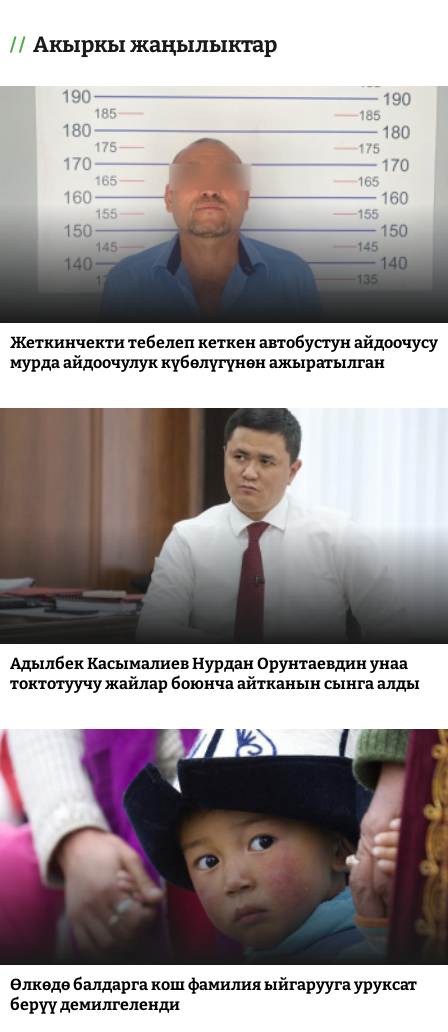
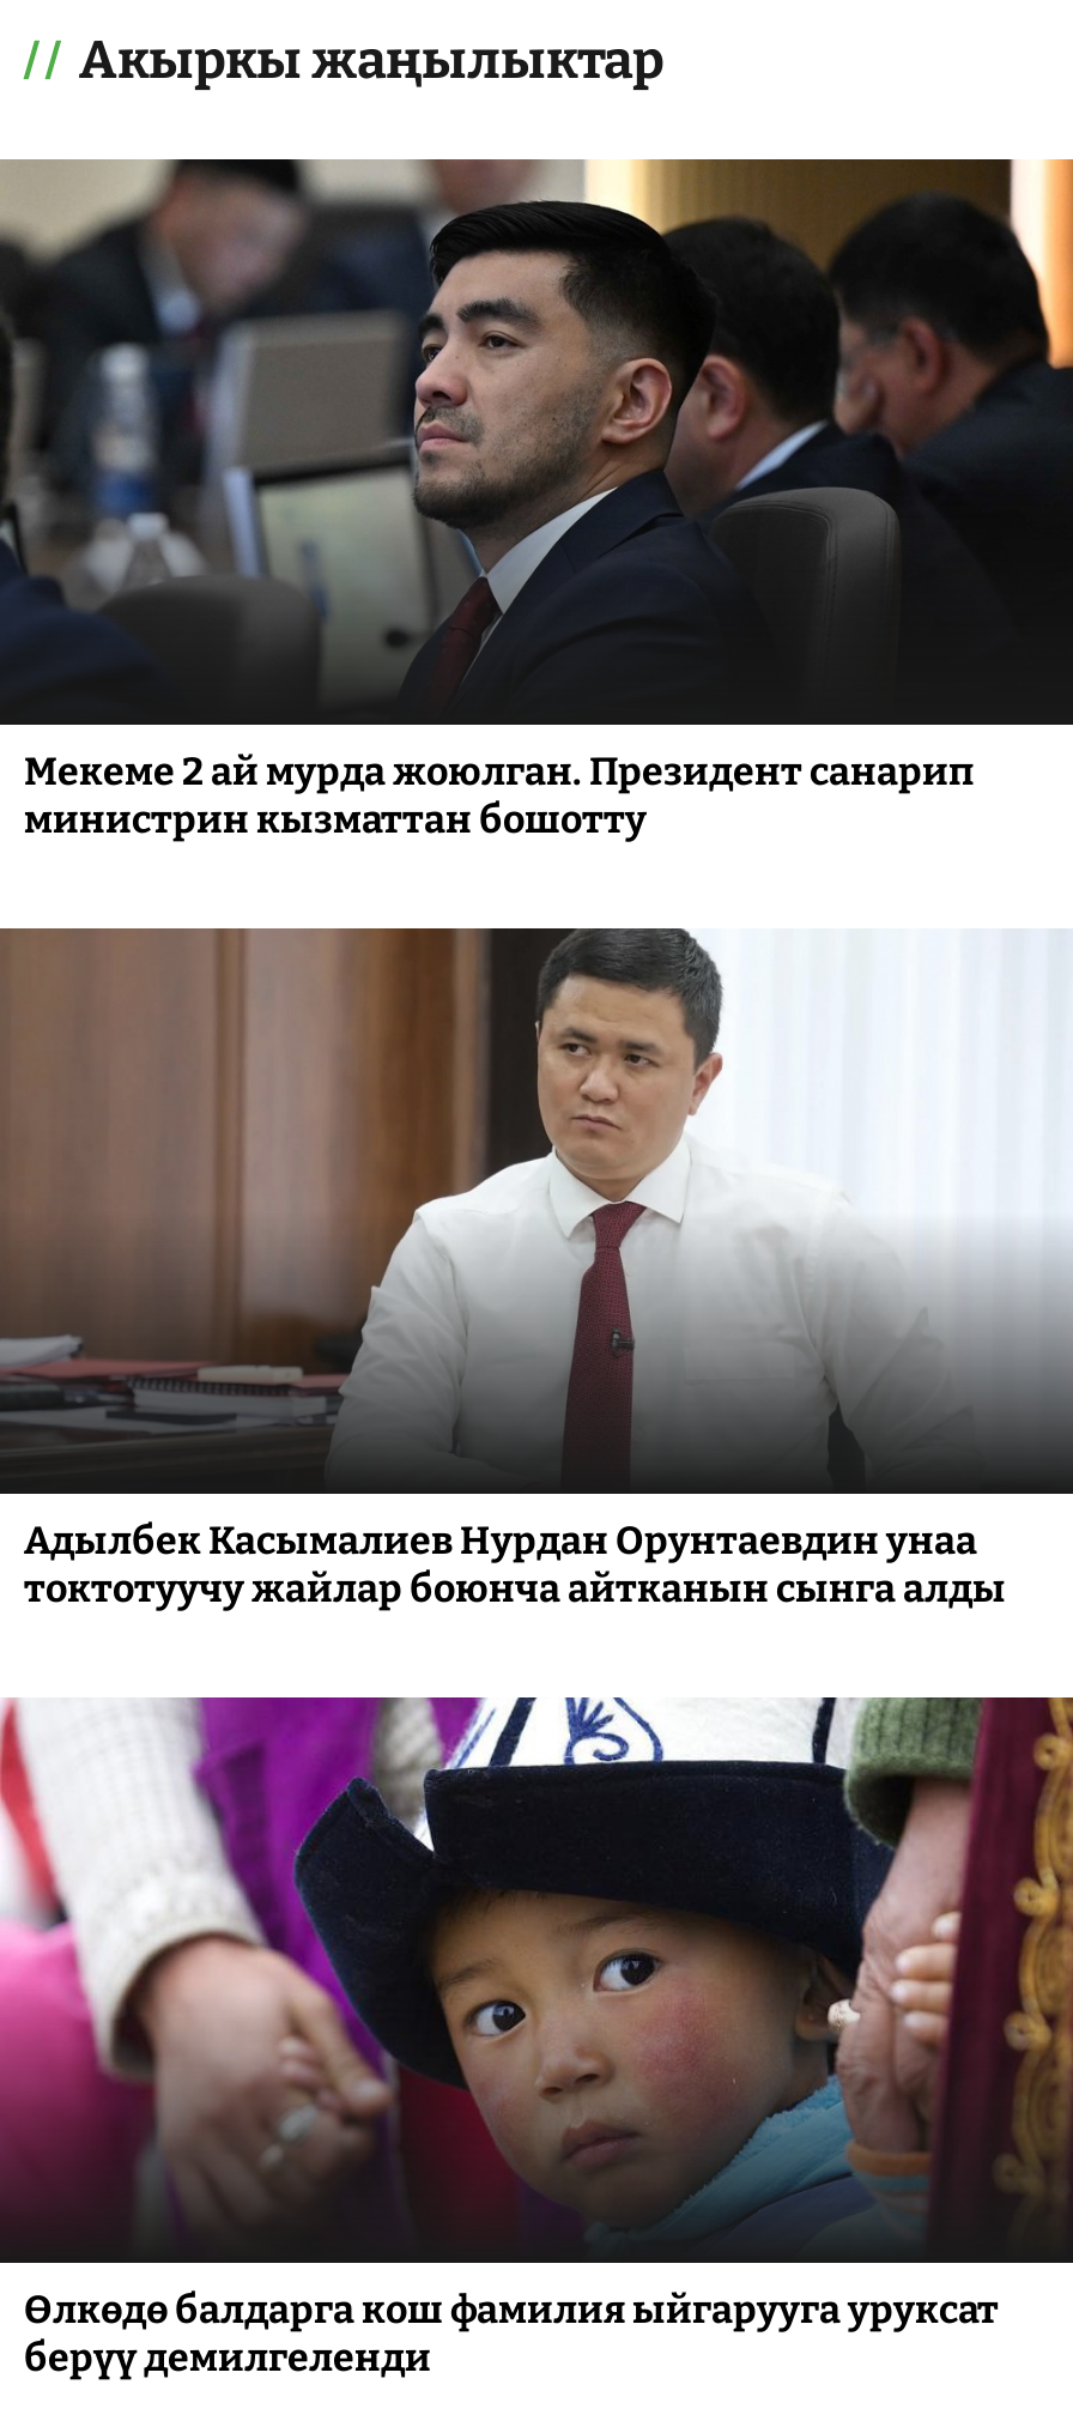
- [image]
- Жеткинчекти тебелеп кеткен автобустун айдоочусу
- мурда айдоочулук күбөлүгүнөн ажыратылган
+ [image]
+ Мекеме 2 ай мурда жоюлган. Президент санарип
+ министрин кызматтан бошотту
